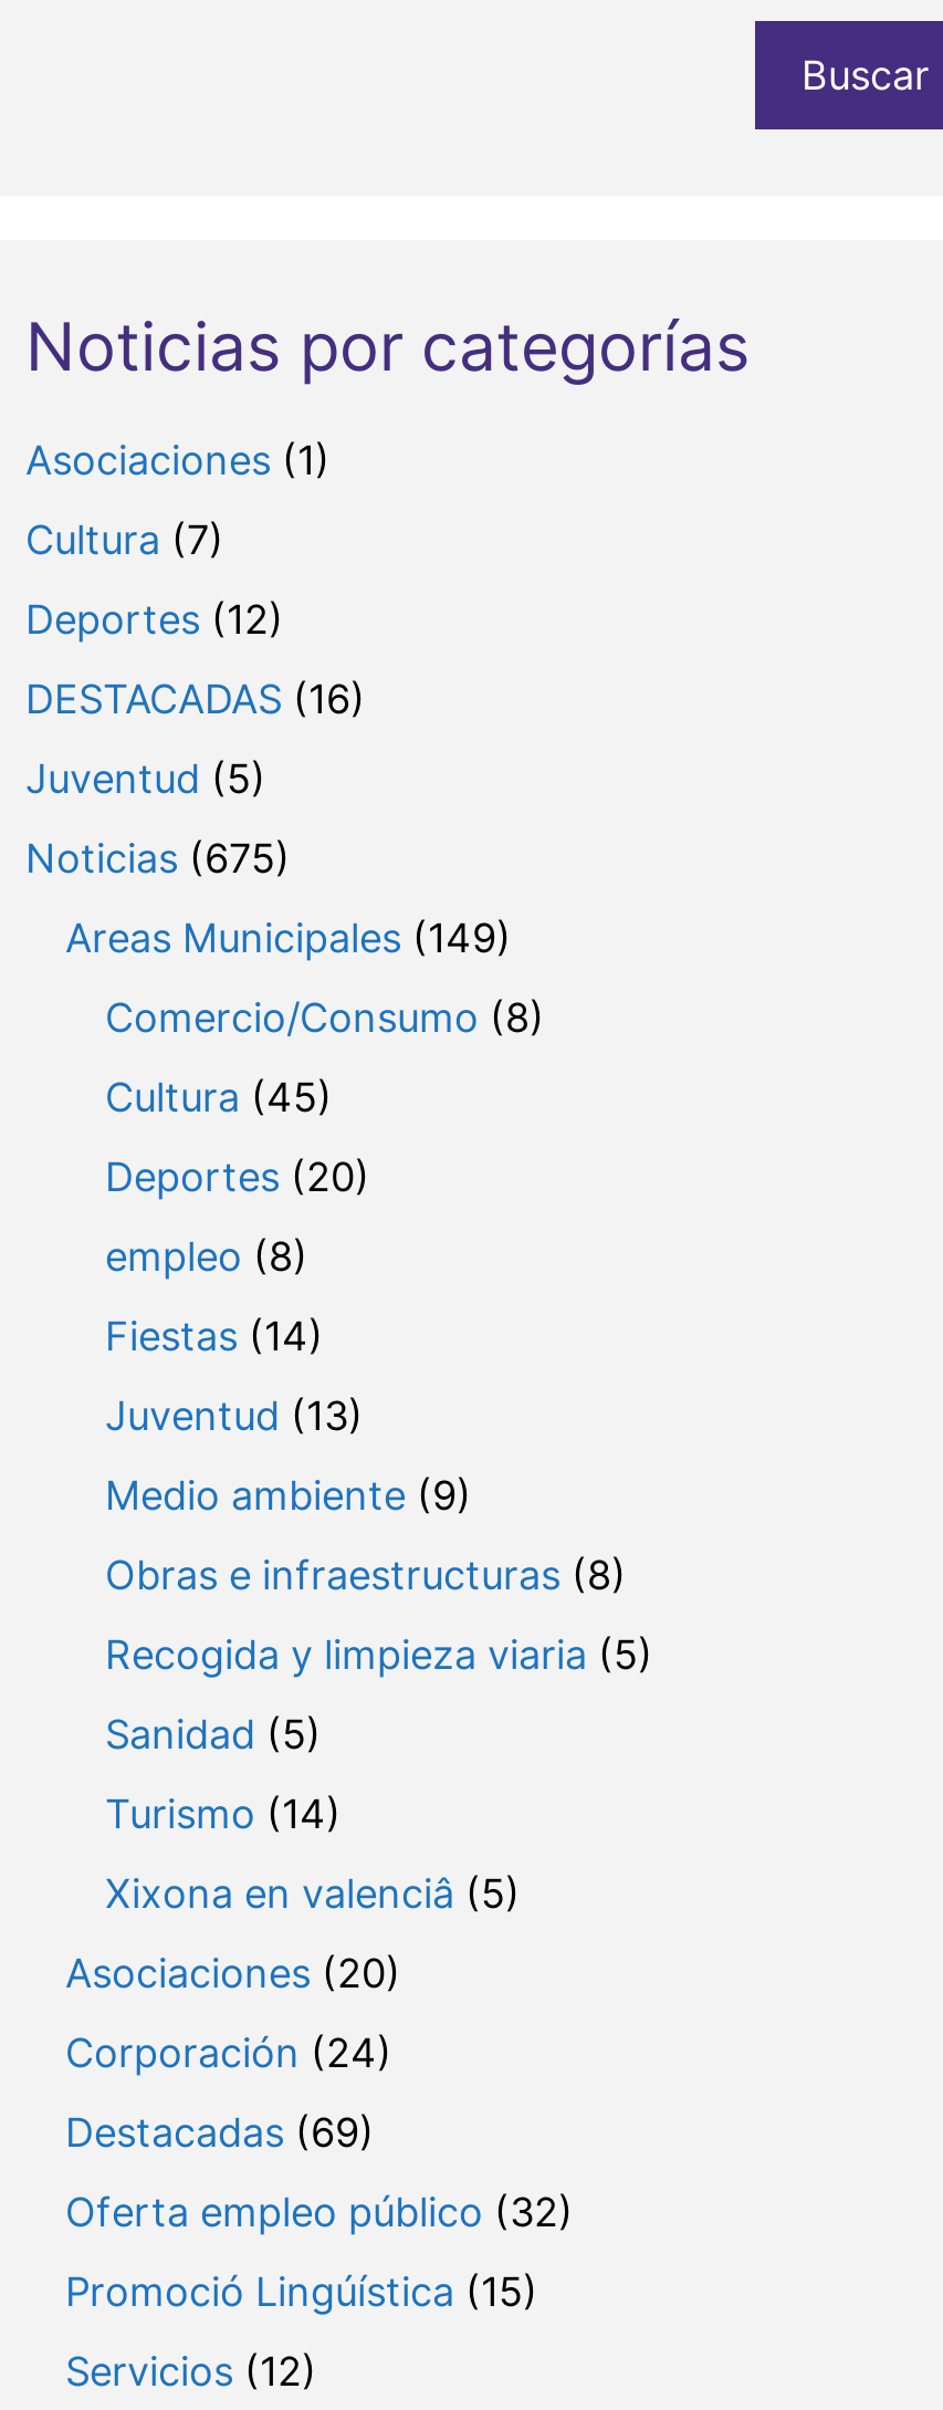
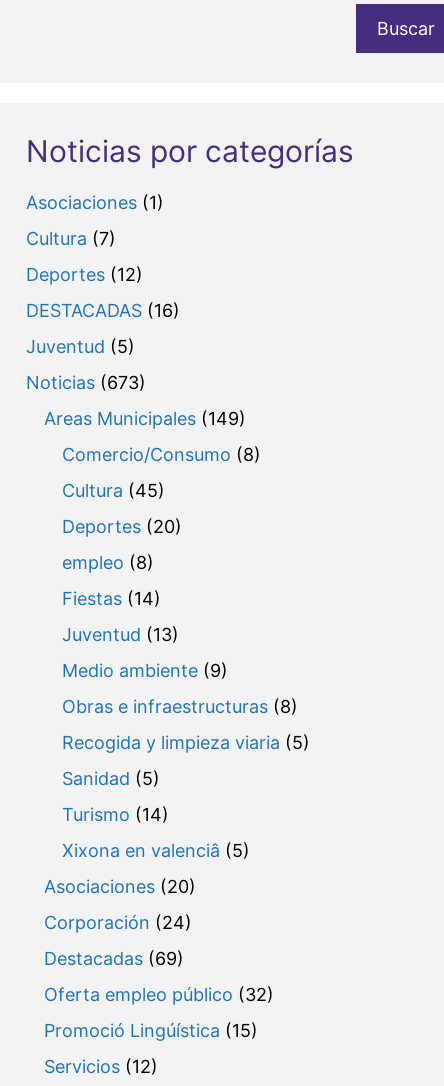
- Noticias (675)
+ Noticias (673)
